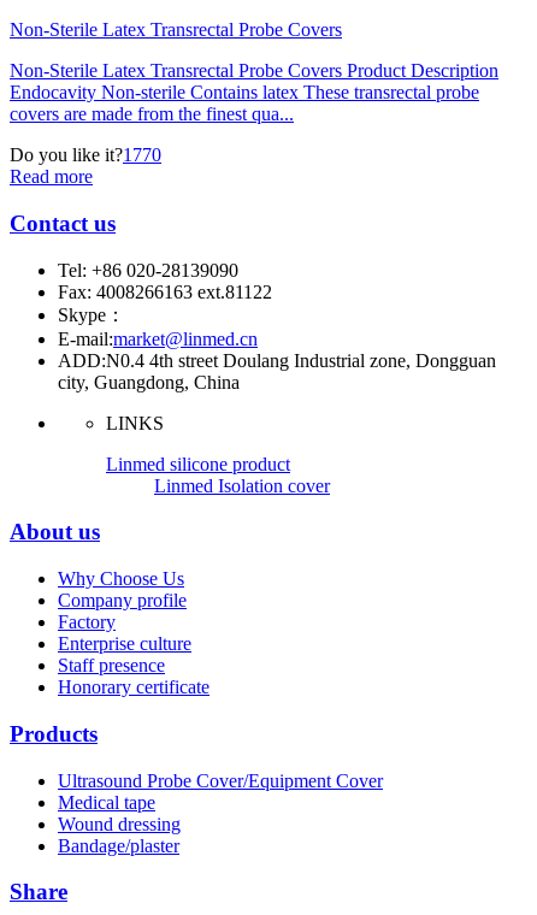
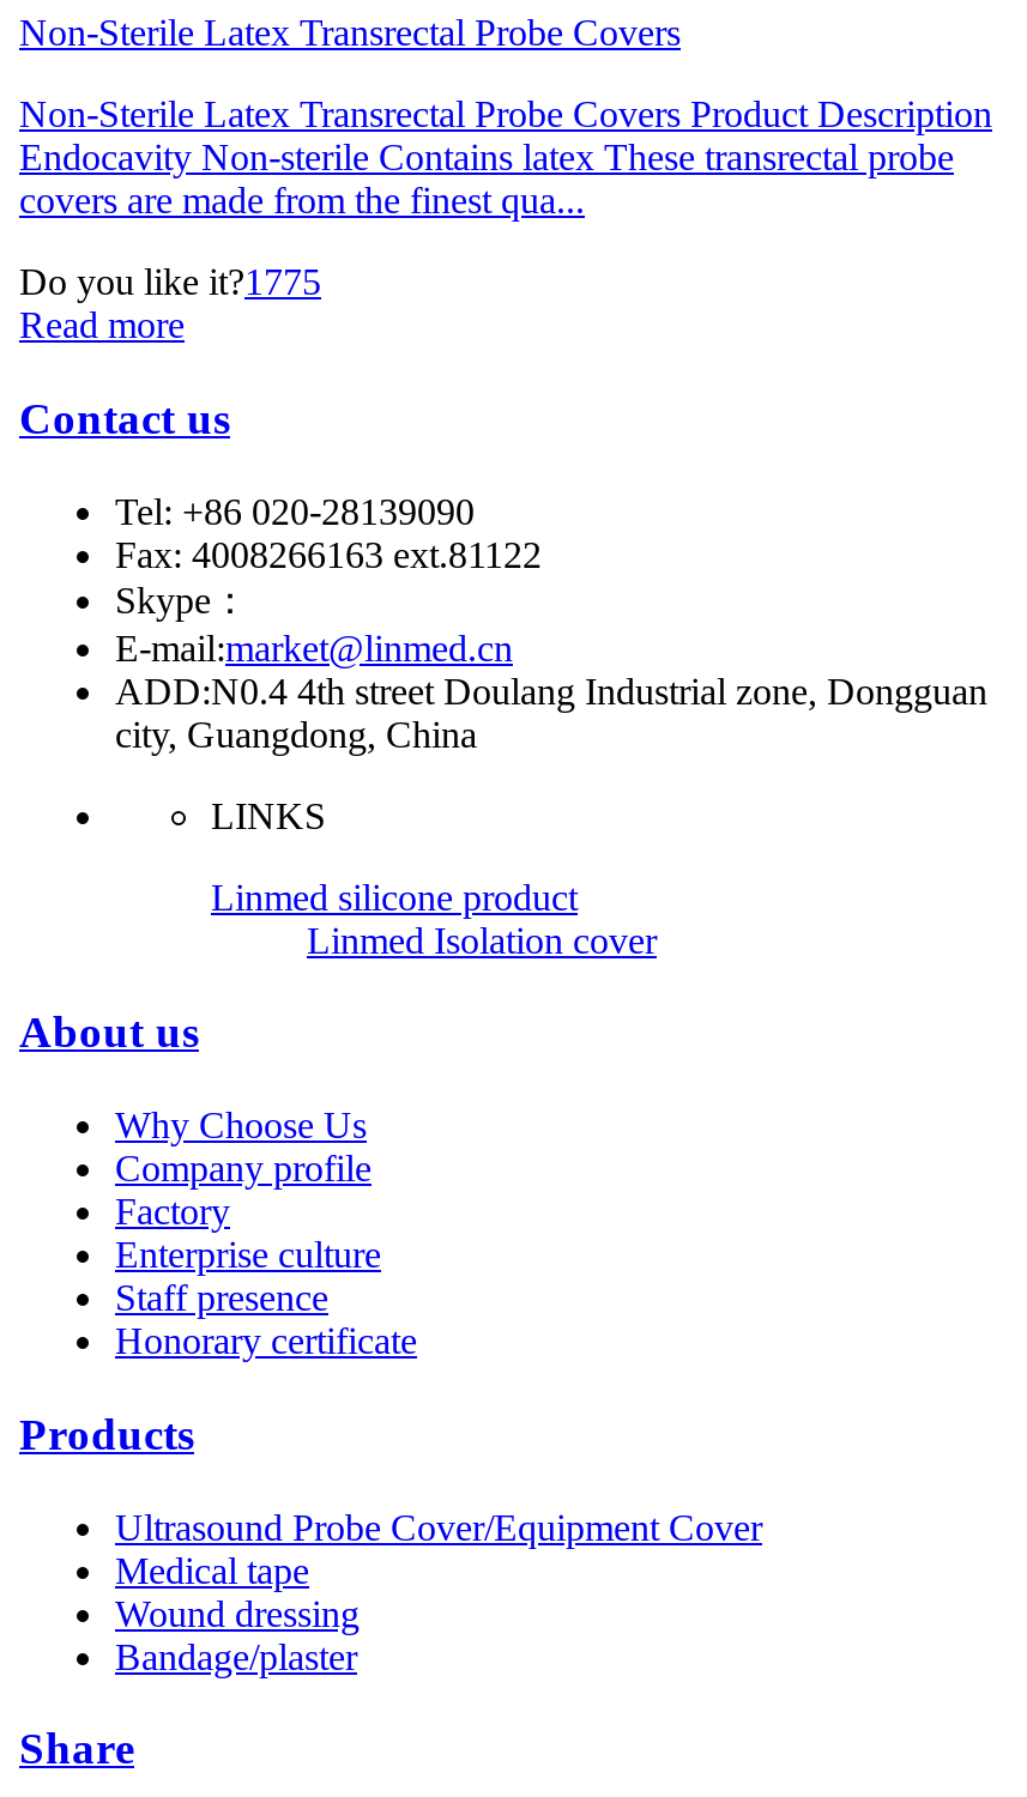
- Do you like it?1770
+ Do you like it?1775
